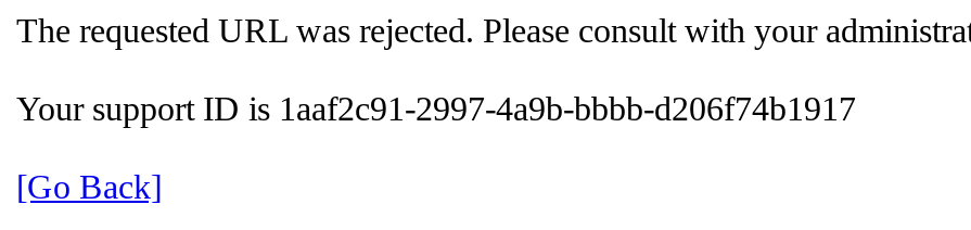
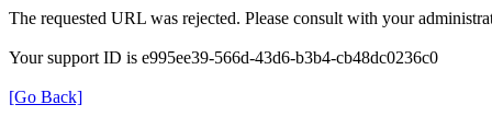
- Your support ID is 1aaf2c91-2997-4a9b-bbbb-d206f74b1917
+ Your support ID is e995ee39-566d-43d6-b3b4-cb48dc0236c0
